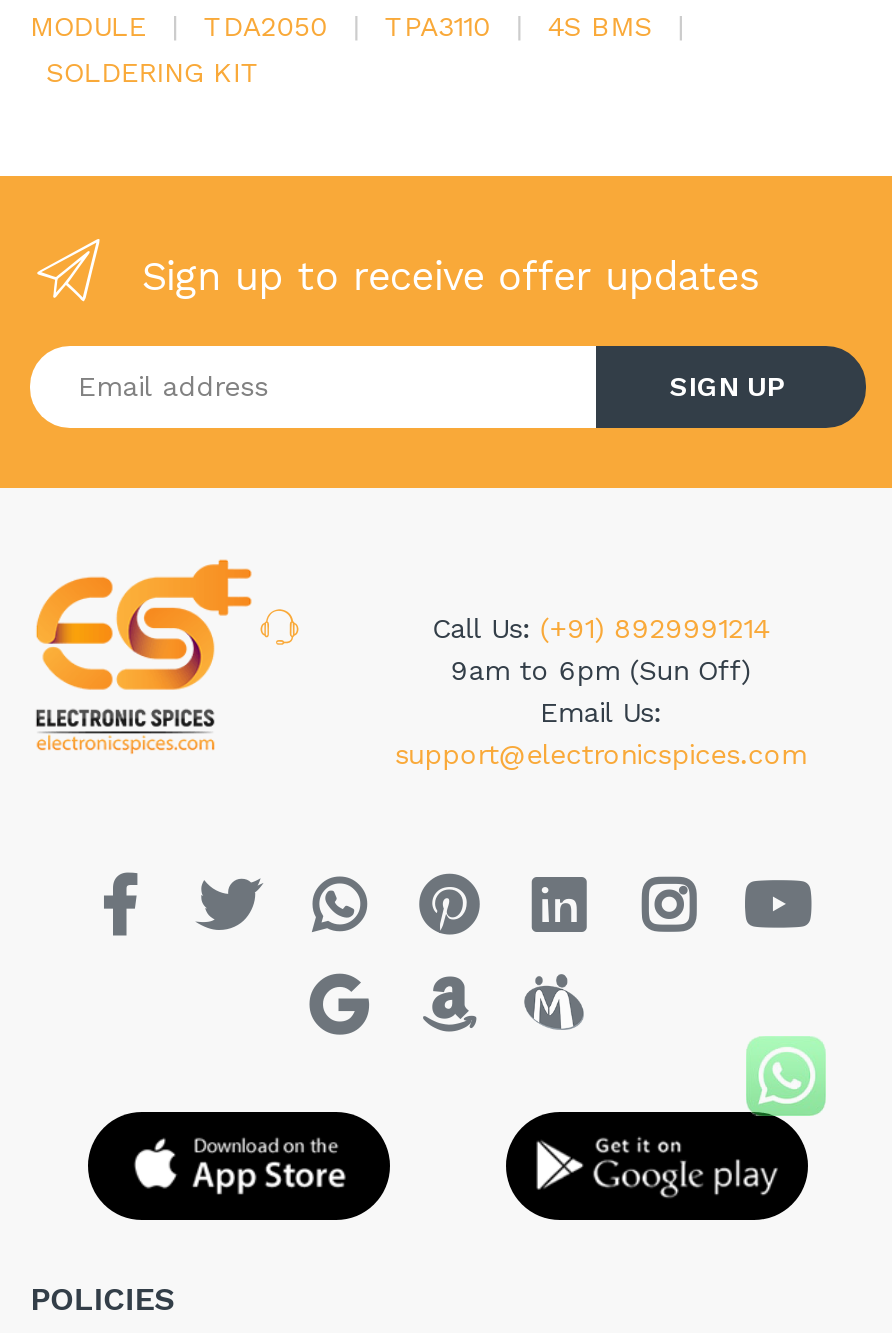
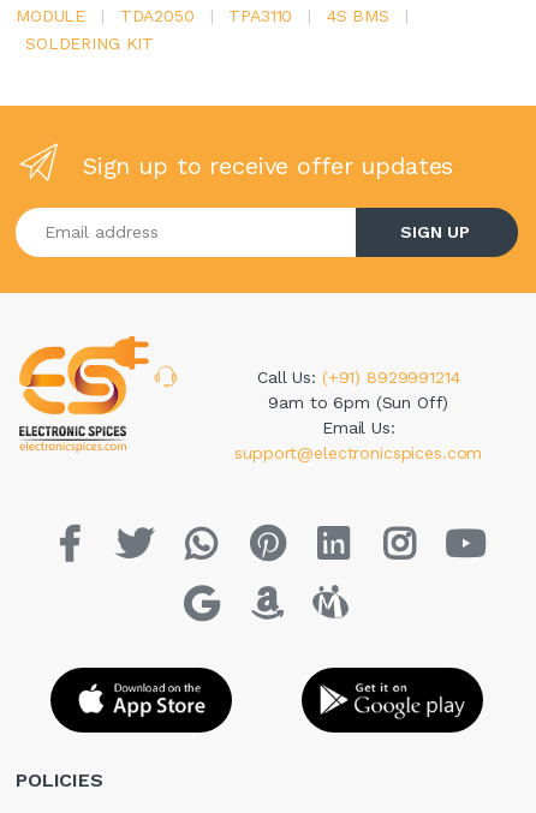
- [image]
